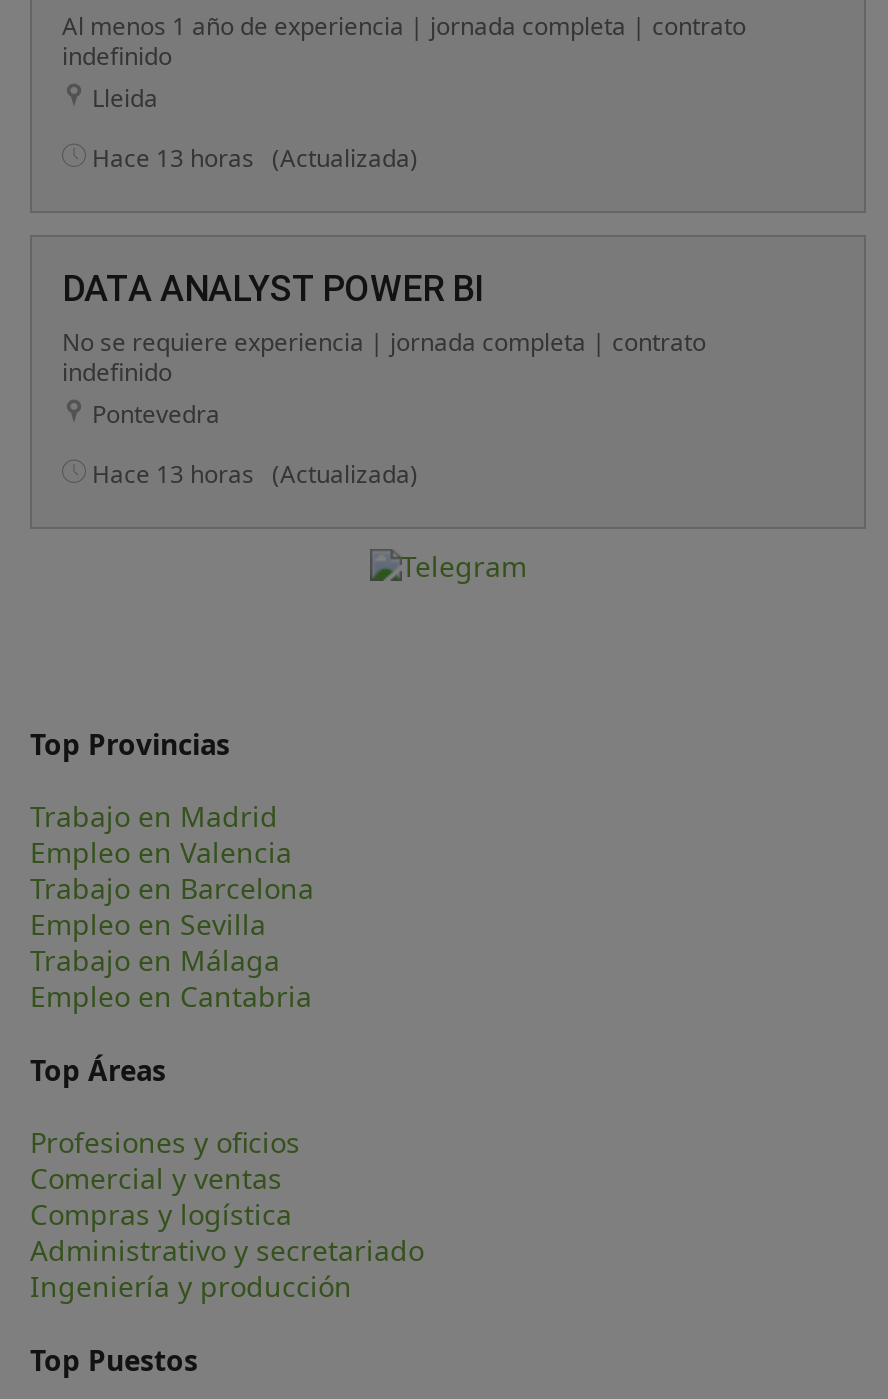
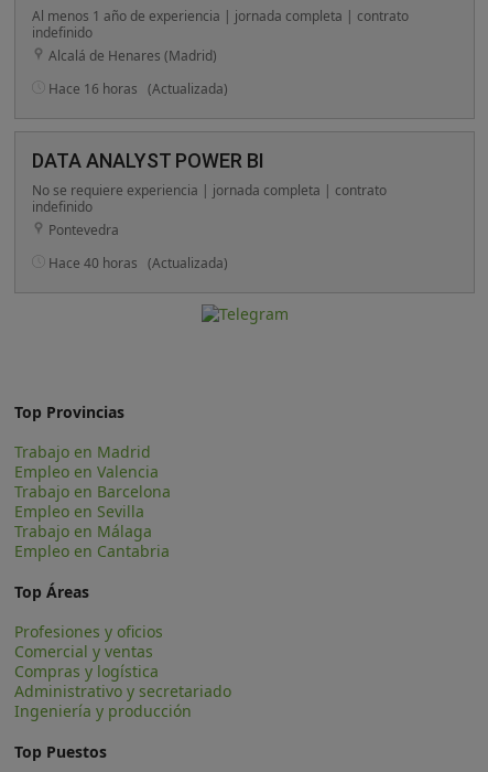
- Lleida
+ Alcalá de Henares (Madrid)

- Hace 13 horas (Actualizada)
+ Hace 16 horas (Actualizada)

- Hace 13 horas (Actualizada)
+ Hace 40 horas (Actualizada)
